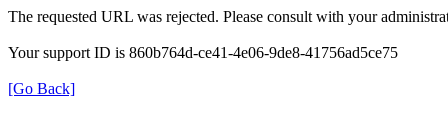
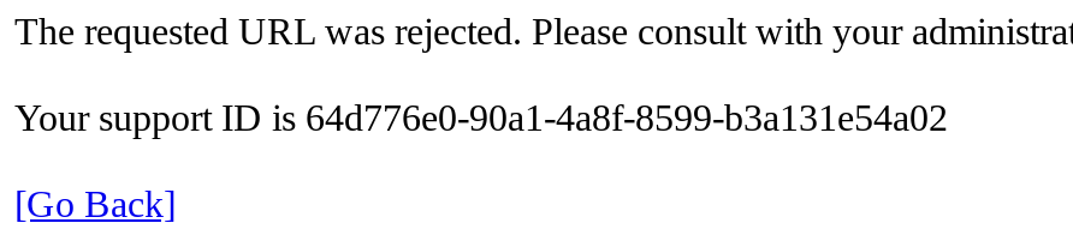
- Your support ID is 860b764d-ce41-4e06-9de8-41756ad5ce75
+ Your support ID is 64d776e0-90a1-4a8f-8599-b3a131e54a02
